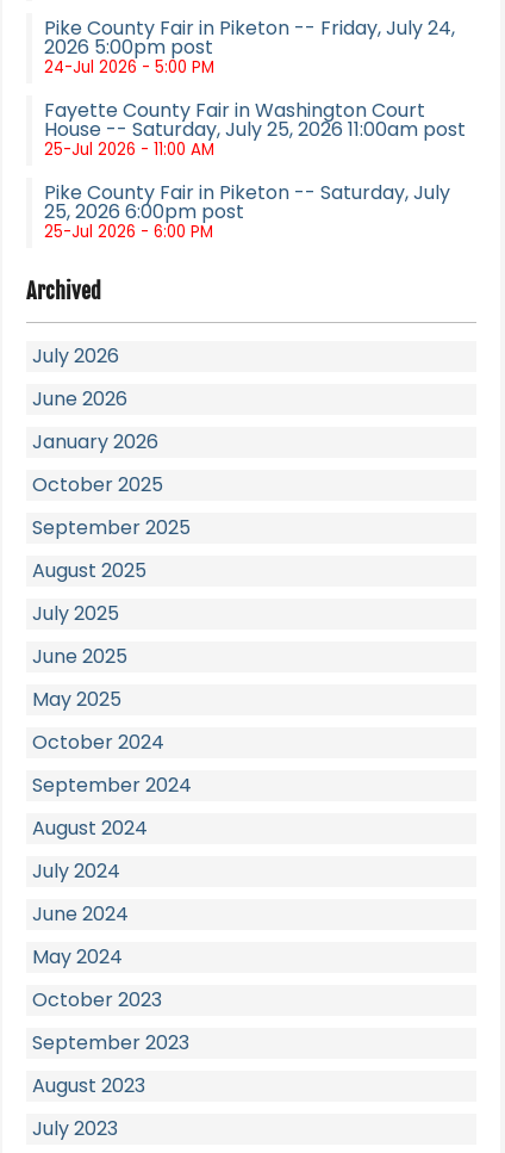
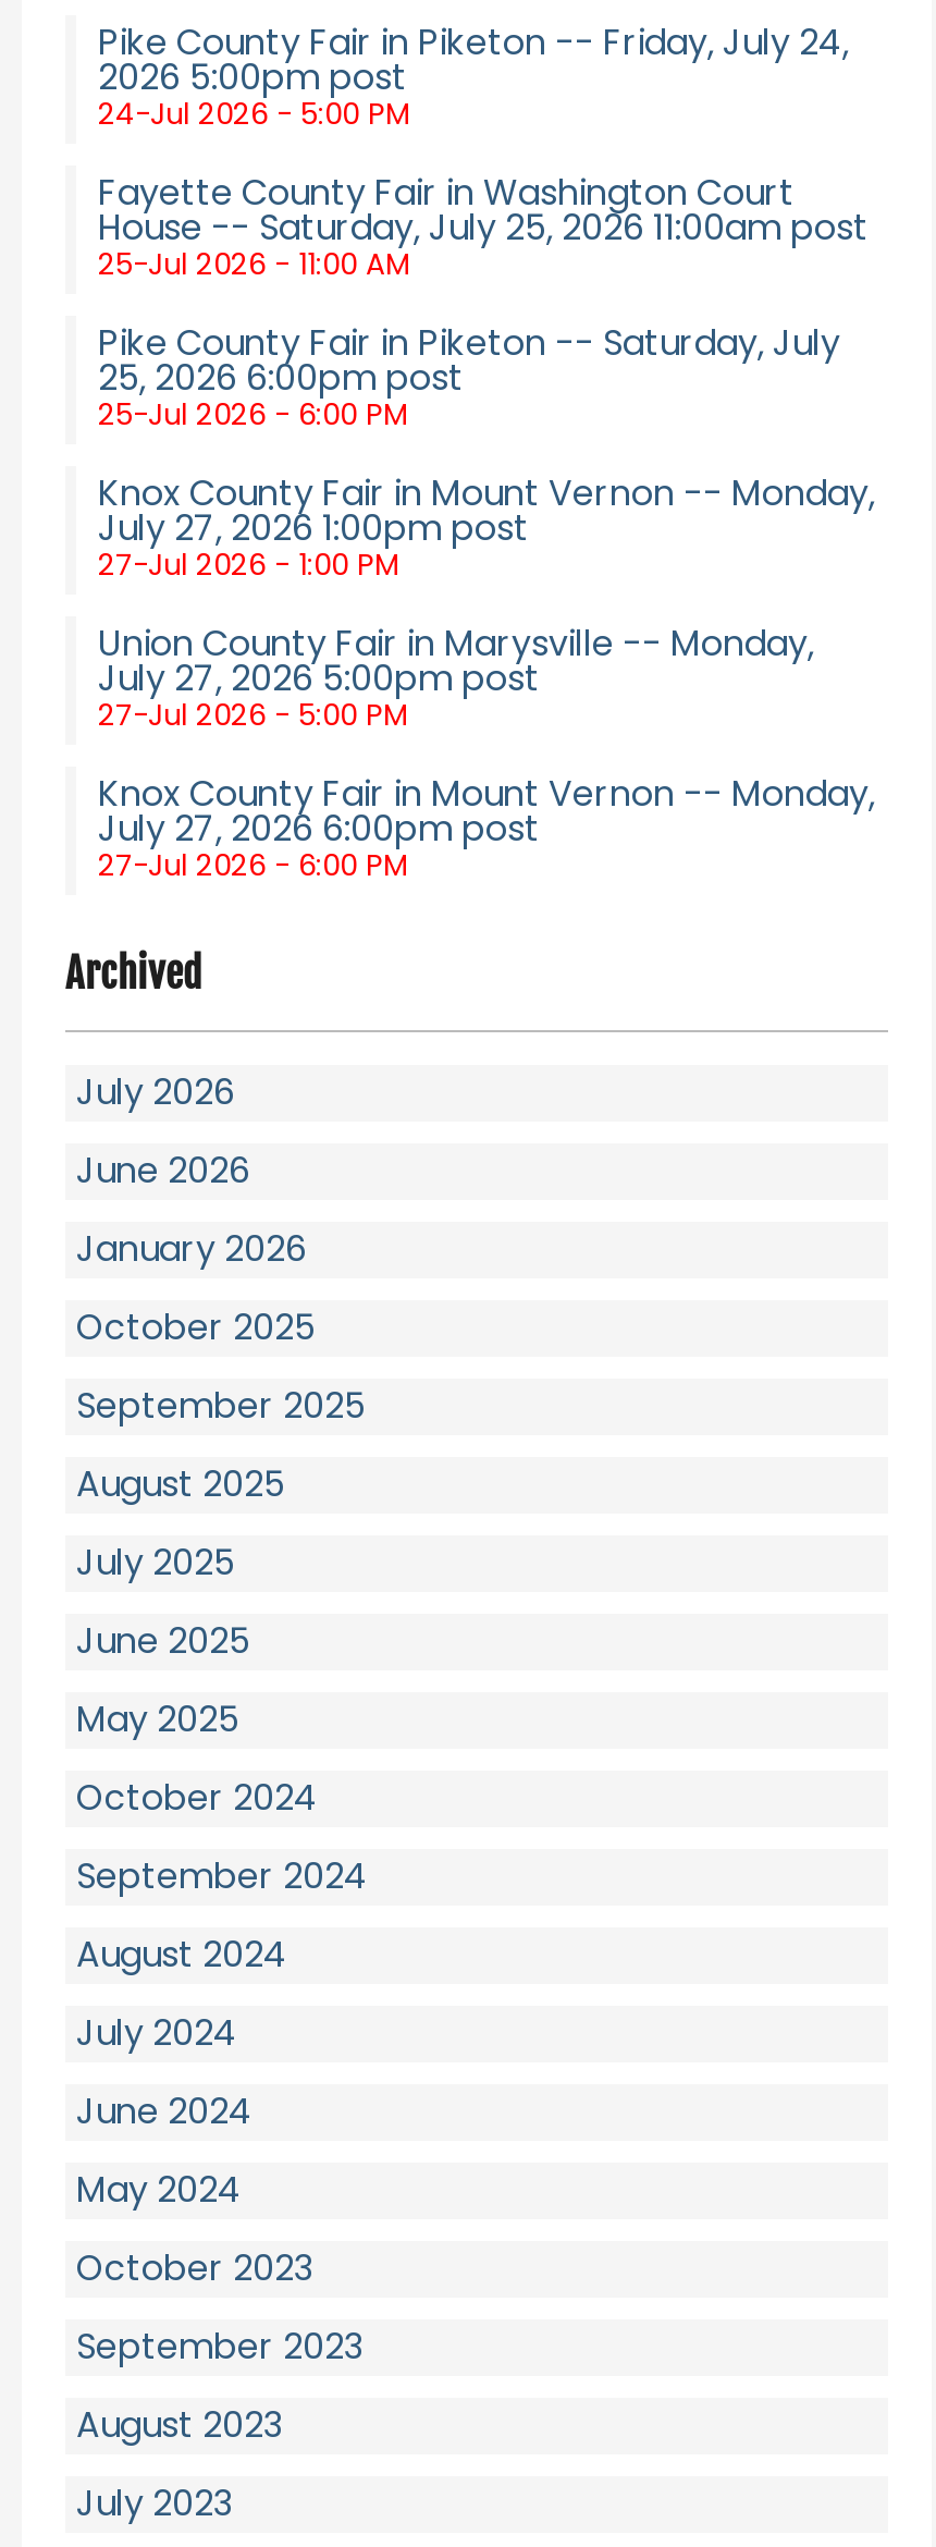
+ Knox County Fair in Mount Vernon -- Monday,
+ July 27, 2026 1:00pm post
+ 27-Jul 2026 - 1:00 PM
+ Union County Fair in Marysville -- Monday,
+ July 27, 2026 5:00pm post
+ 27-Jul 2026 - 5:00 PM
+ Knox County Fair in Mount Vernon -- Monday,
+ July 27, 2026 6:00pm post
+ 27-Jul 2026 - 6:00 PM
